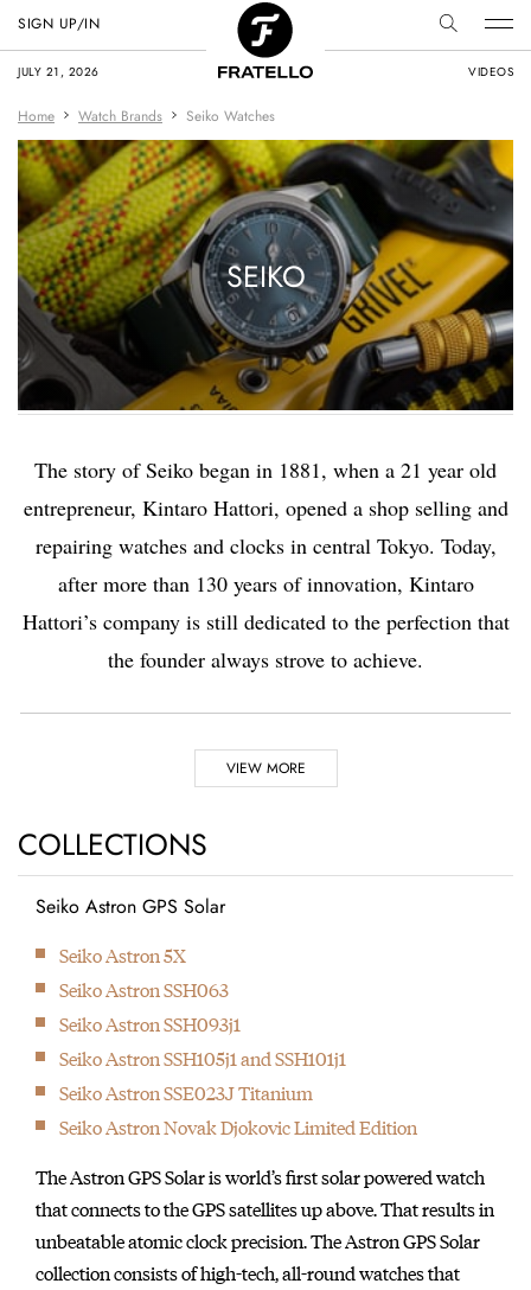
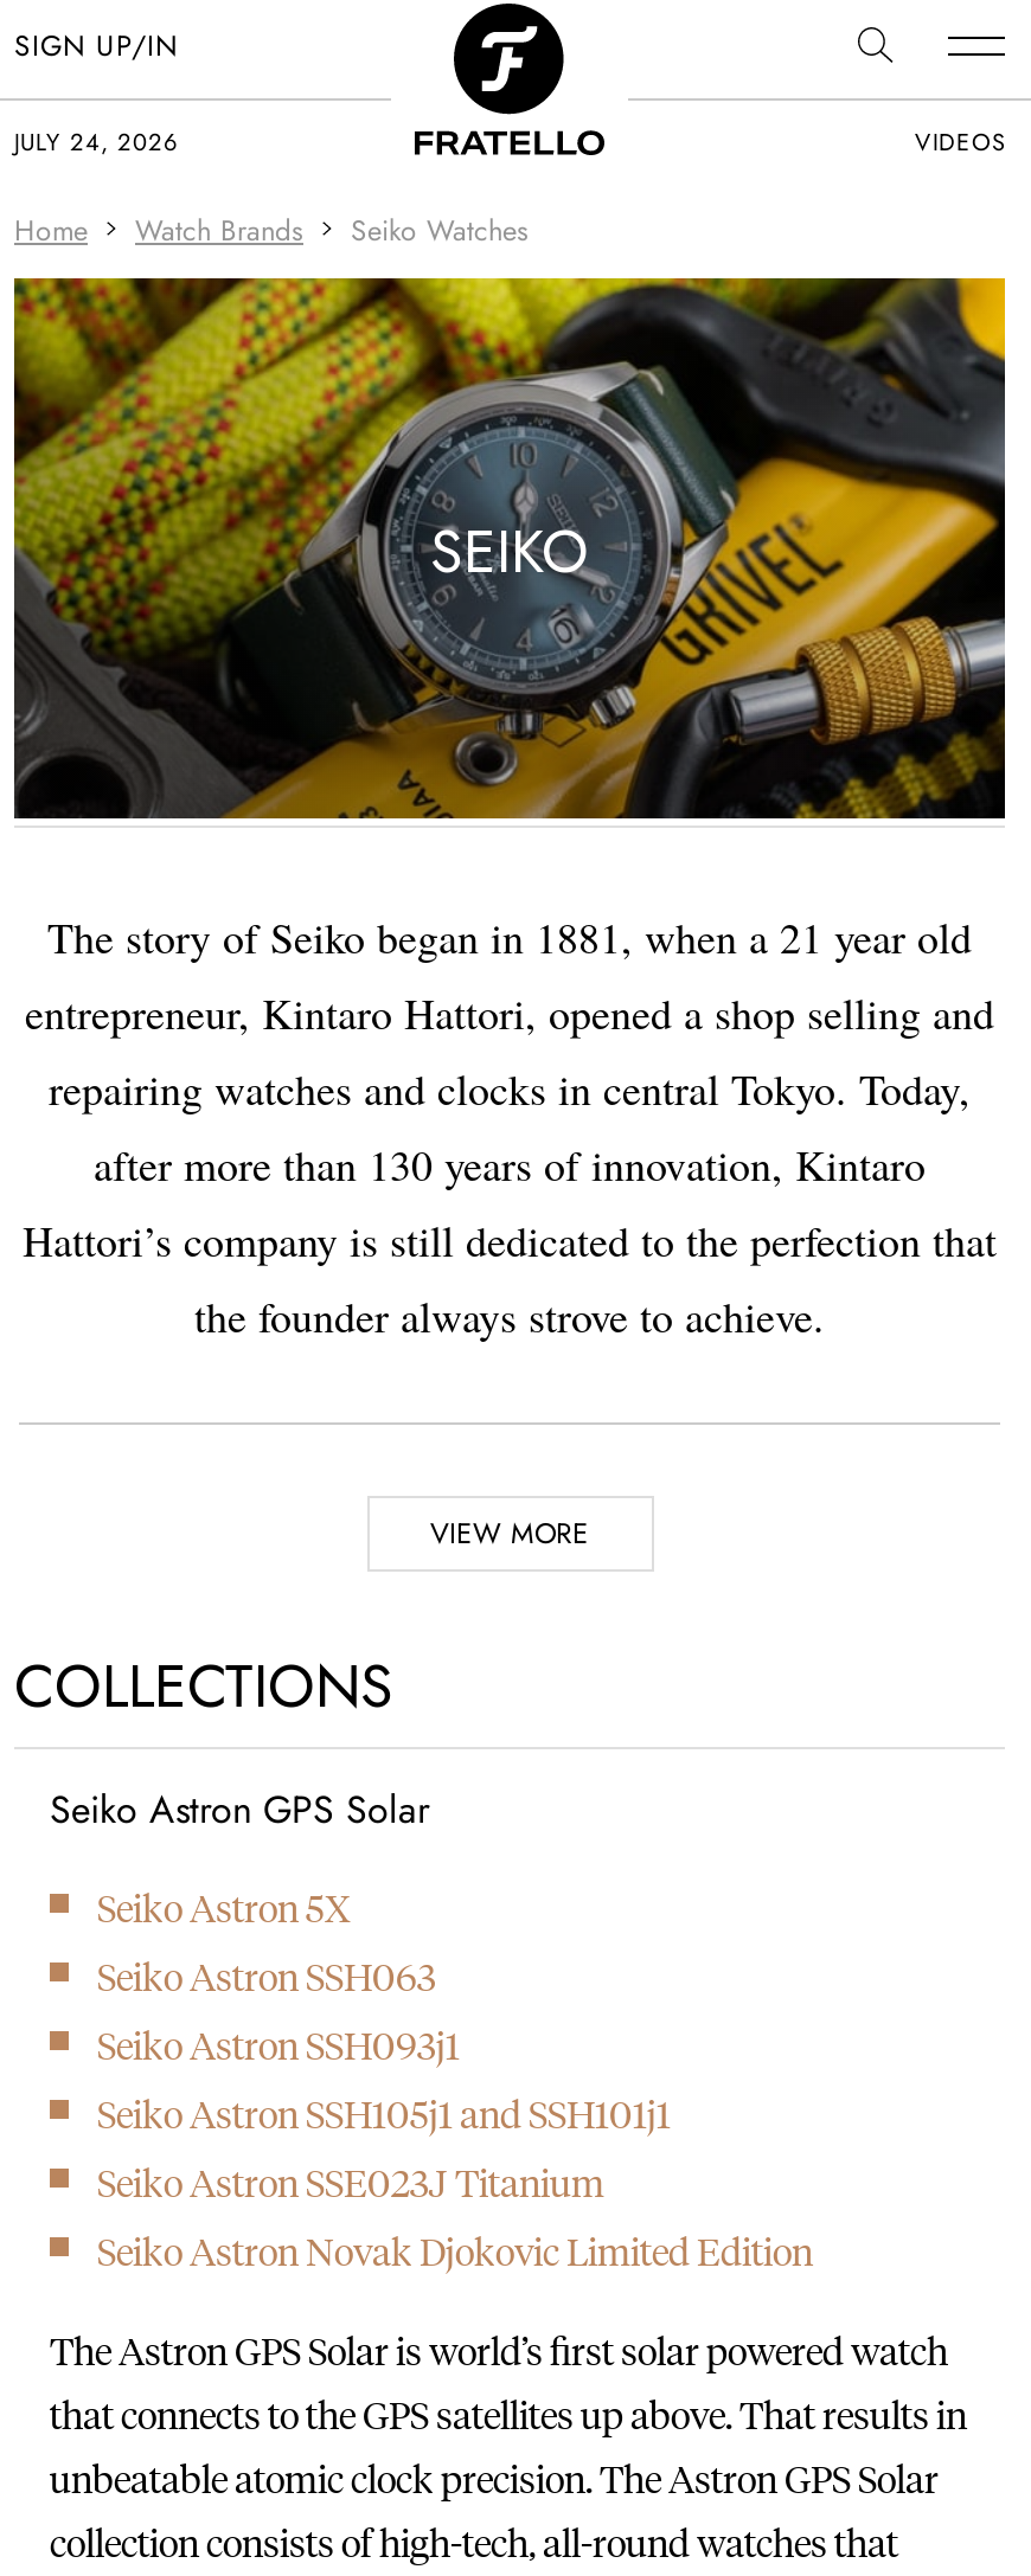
- JULY 21, 2026
+ JULY 24, 2026
